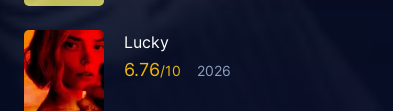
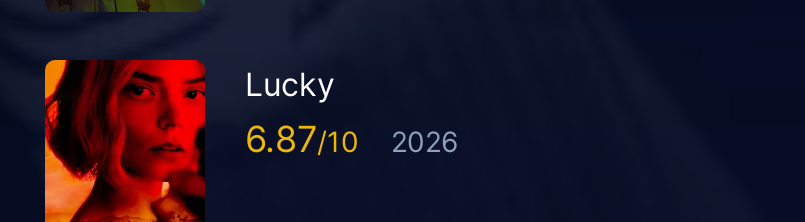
- 6.76
+ 6.87
